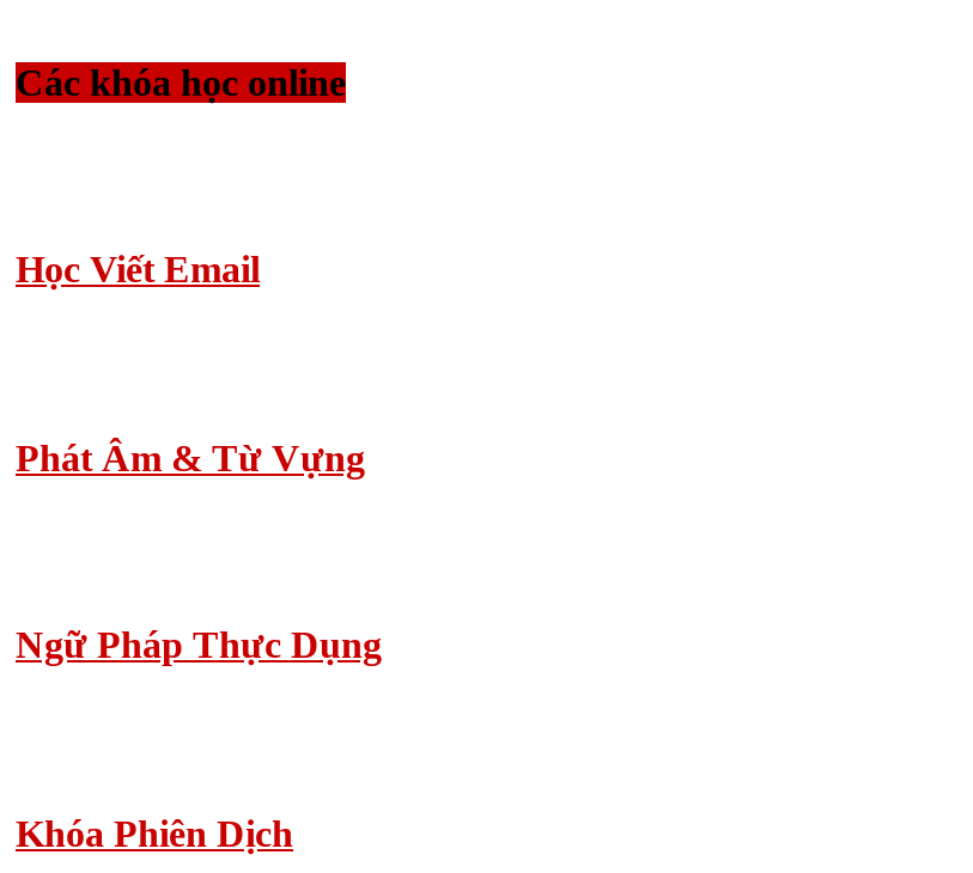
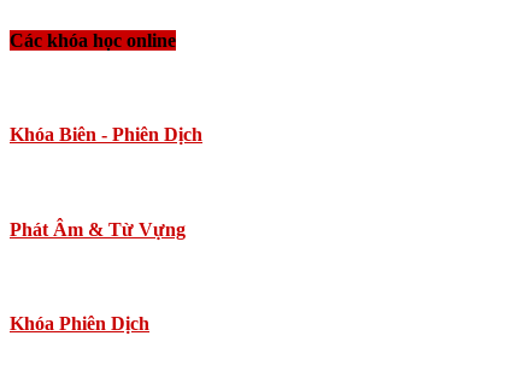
- Học Viết Email
+ Khóa Biên - Phiên Dịch

- Ngữ Pháp Thực Dụng
